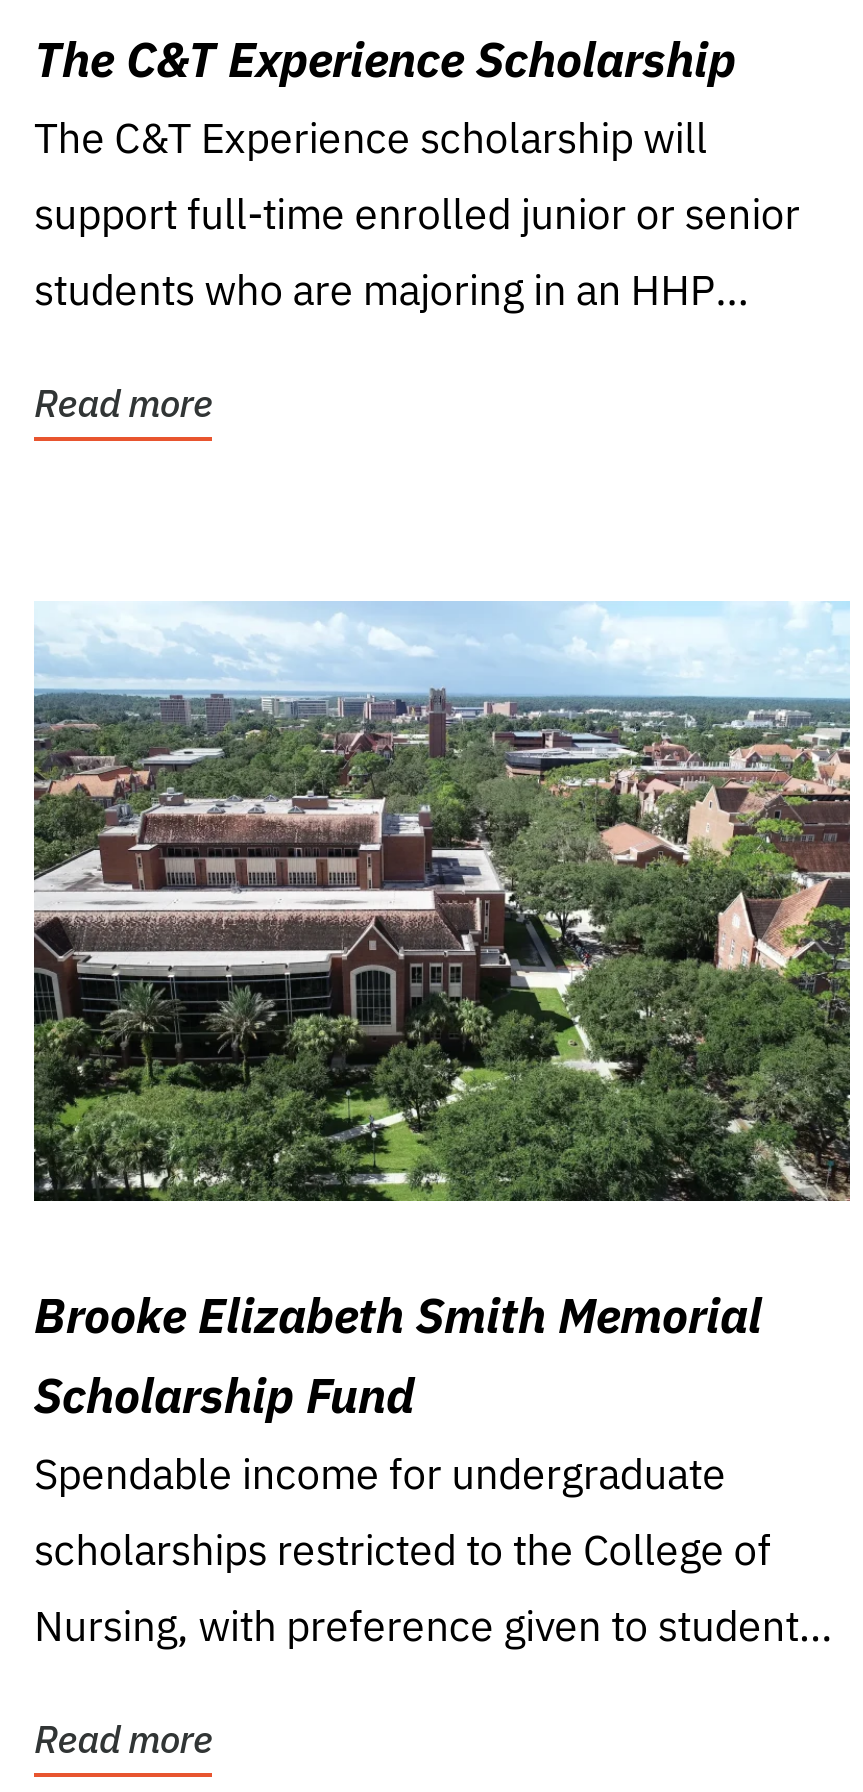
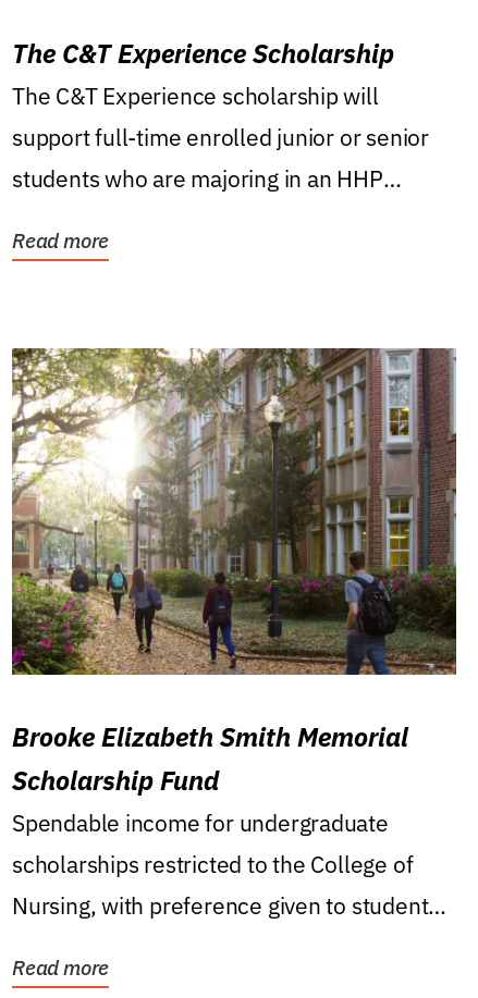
- [image]
+ [image]
